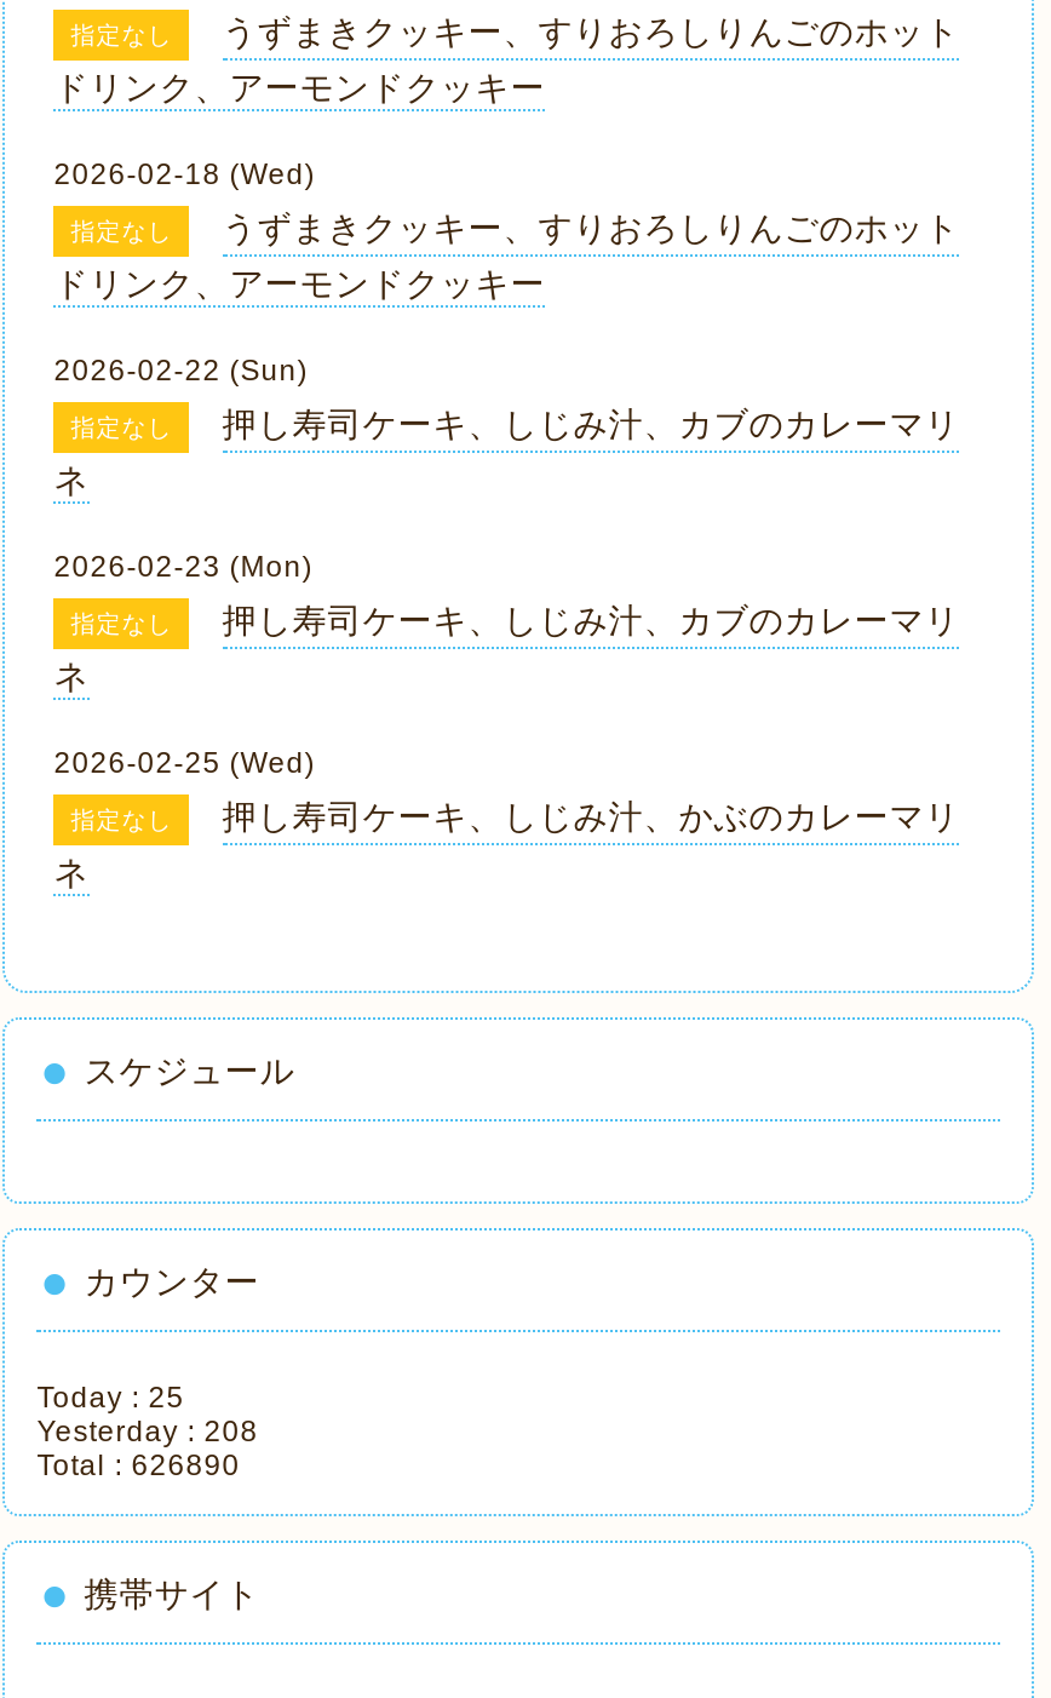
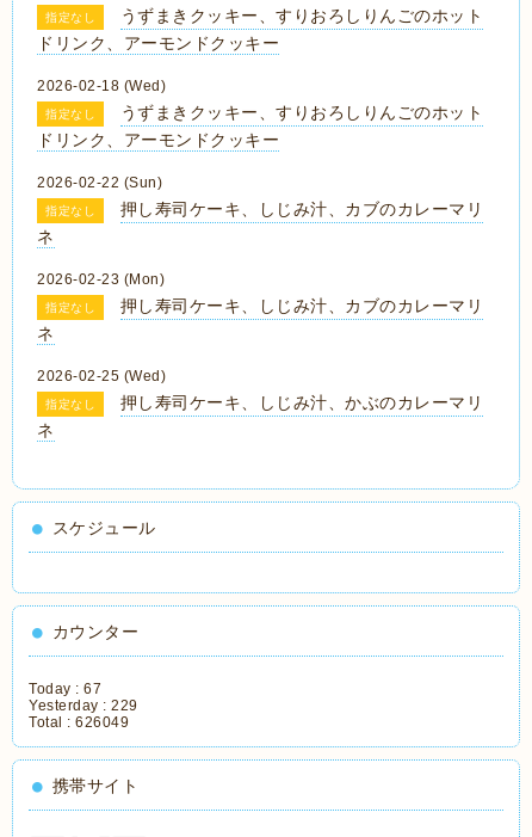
- Today : 25
+ Today : 67

- Yesterday : 208
+ Yesterday : 229

- Total : 626890
+ Total : 626049
